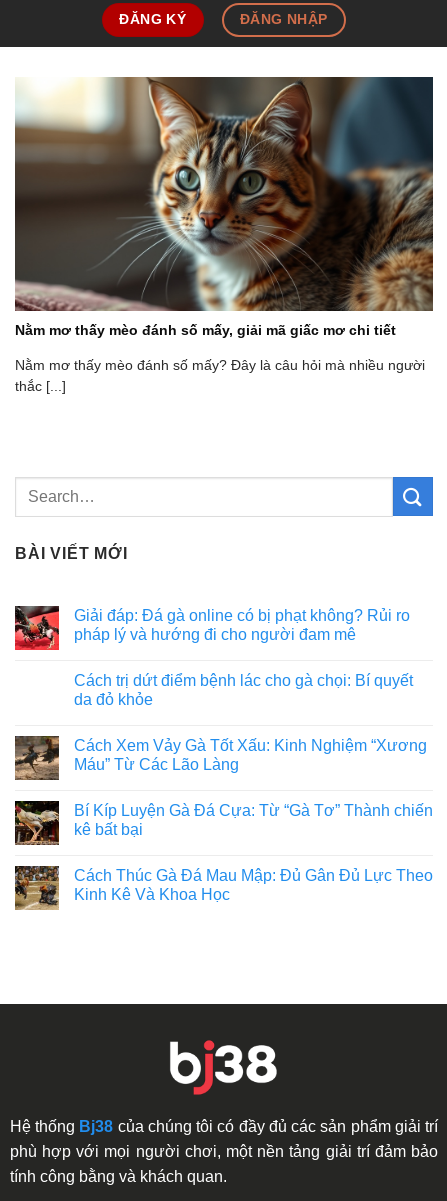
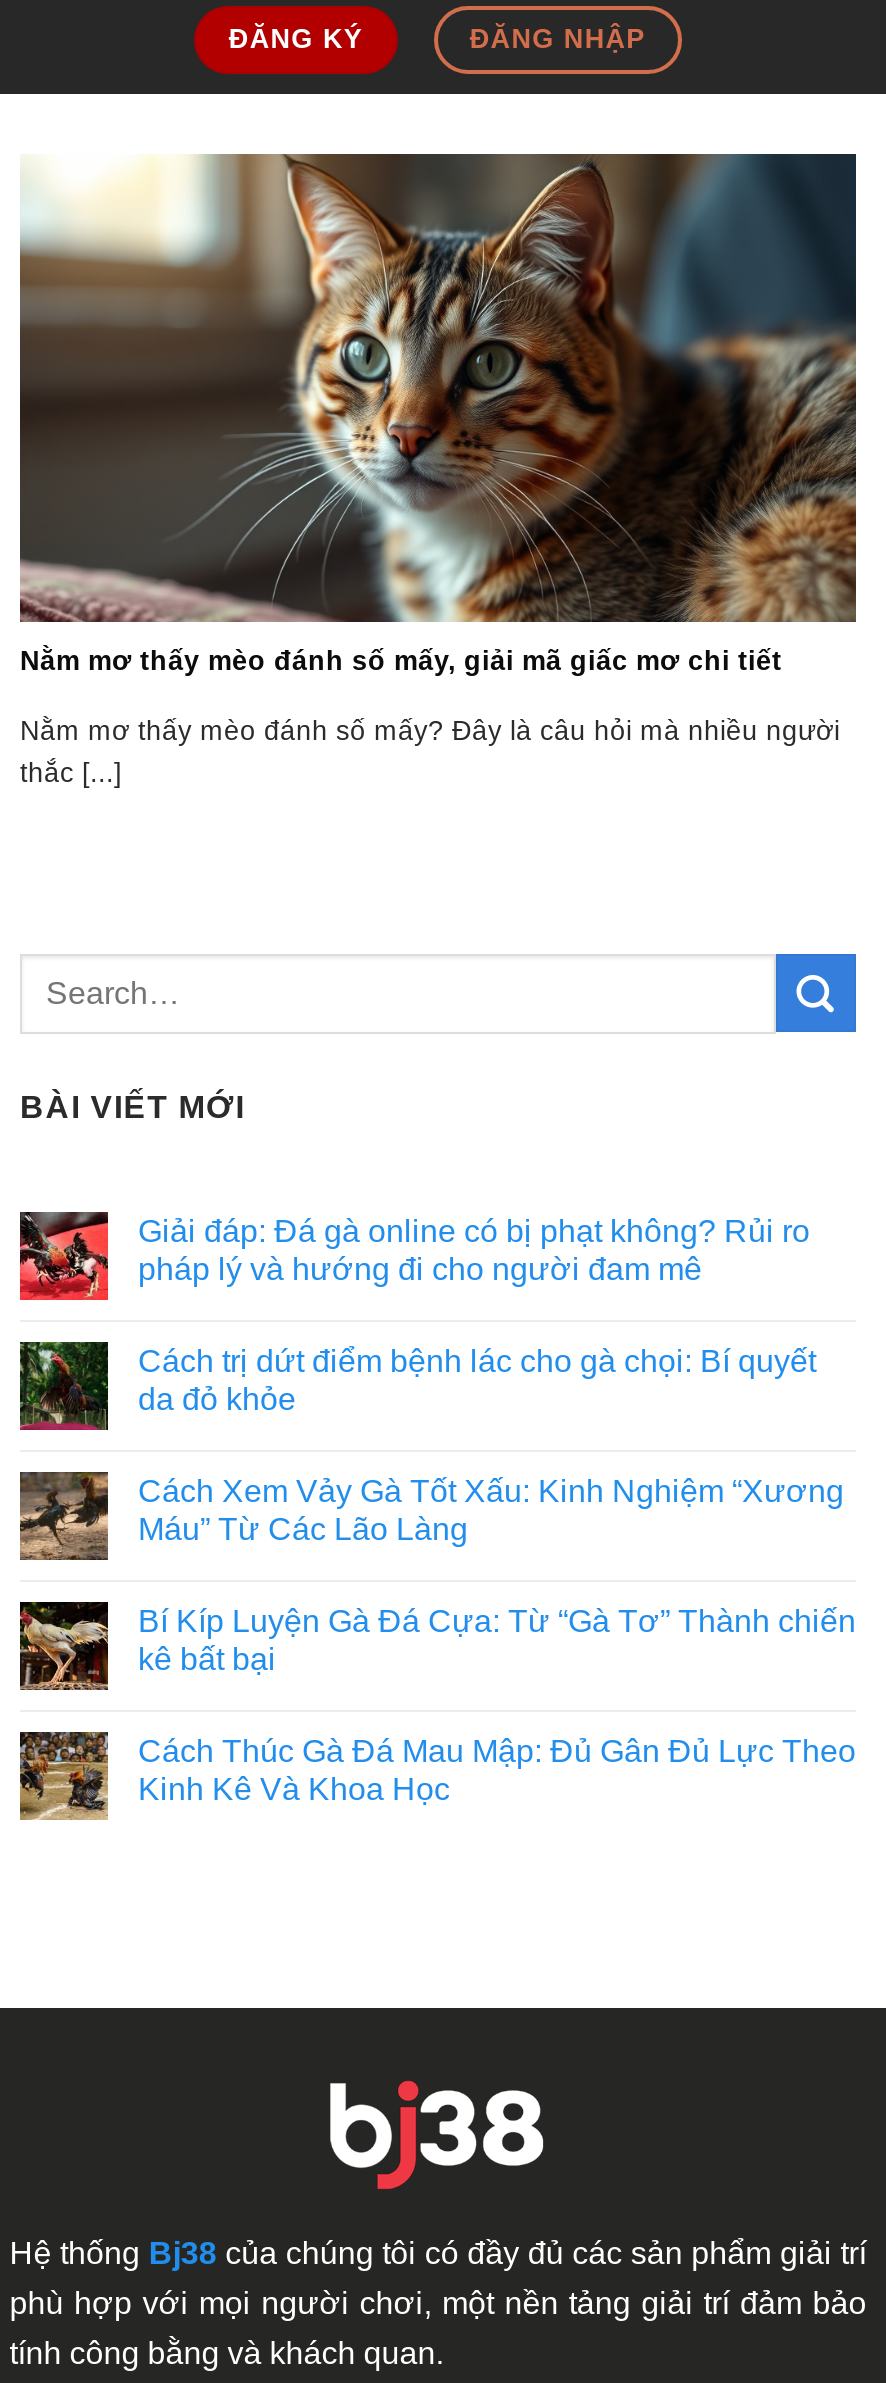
+ [image]
